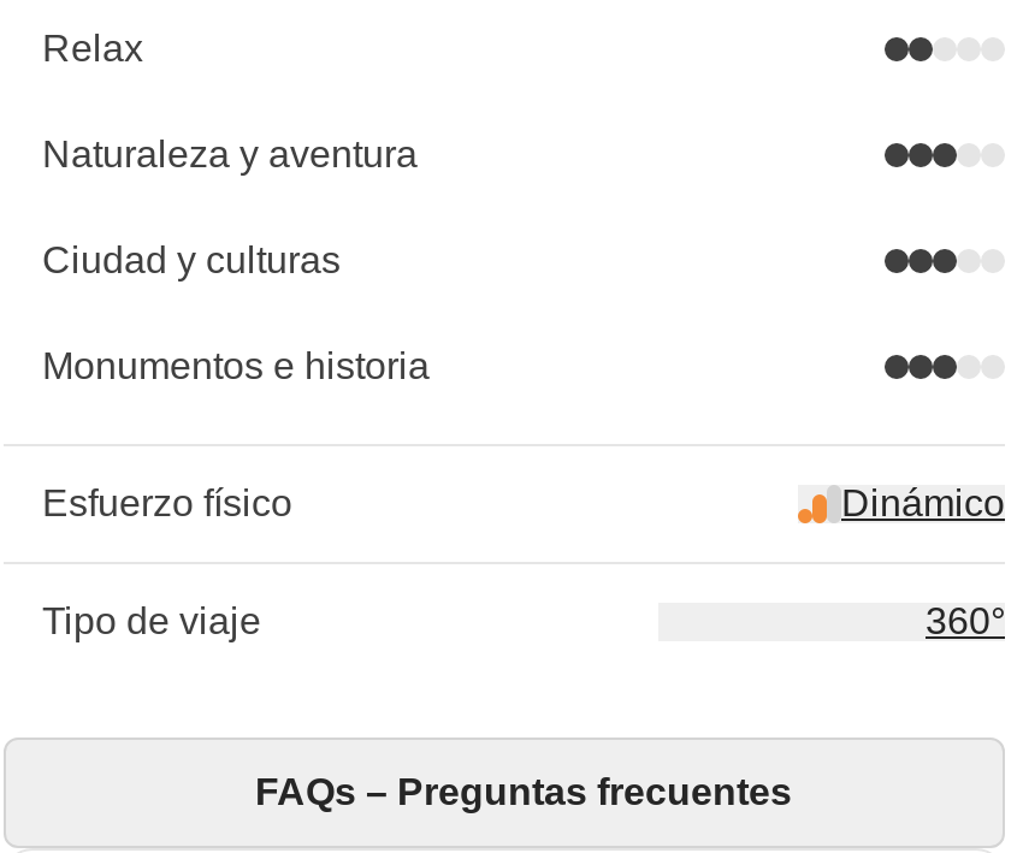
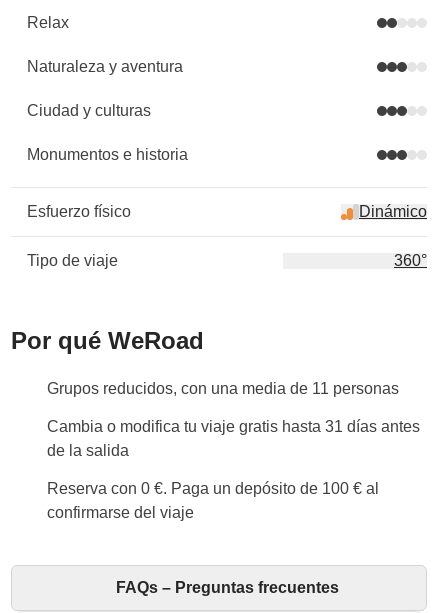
+ Por qué WeRoad
+ Grupos reducidos, con una media de 11 personas
+ Cambia o modifica tu viaje gratis hasta 31 días antes
+ de la salida
+ Reserva con 0 €. Paga un depósito de 100 € al
+ confirmarse del viaje
